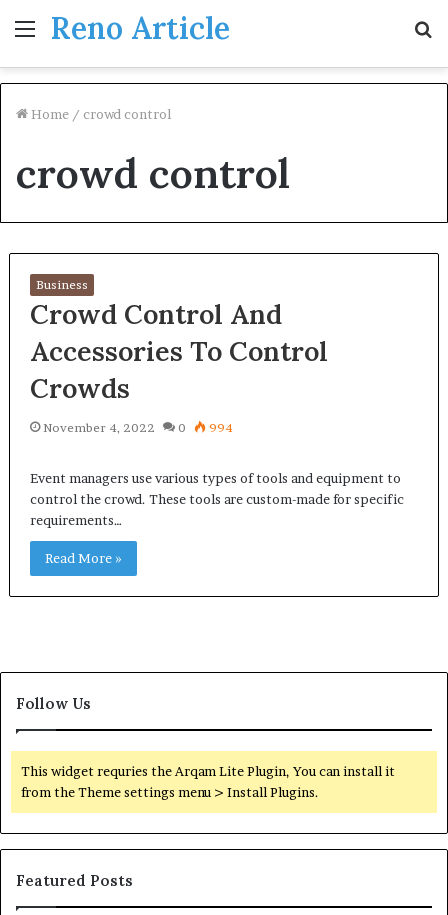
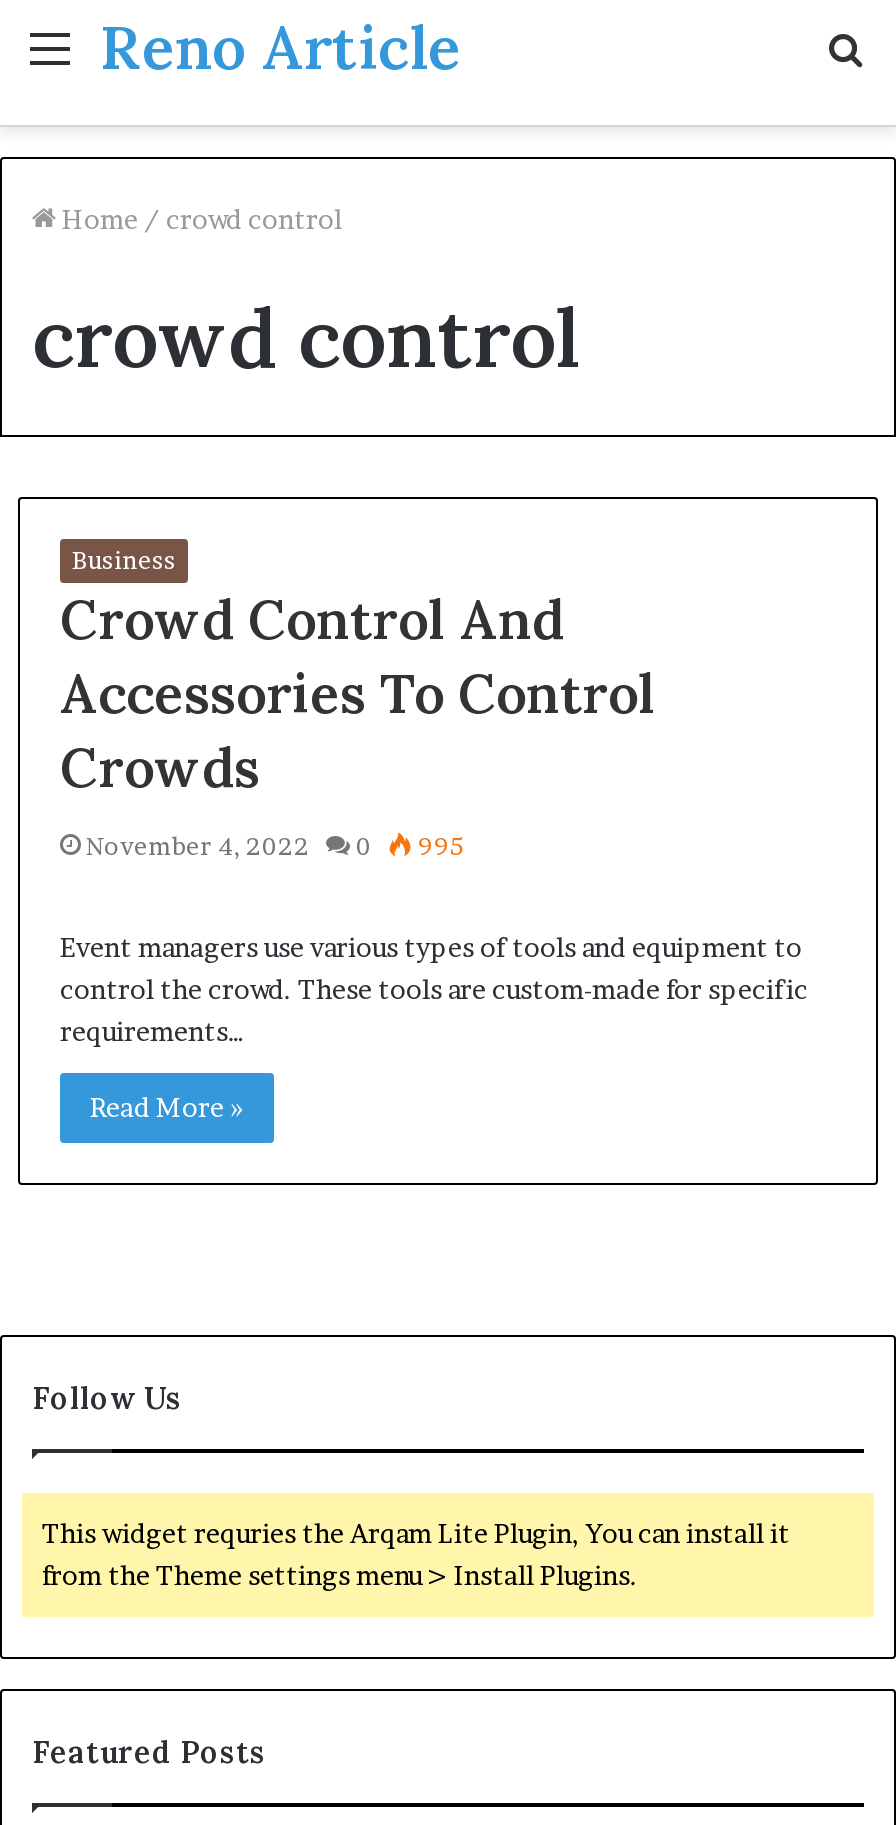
- November 4, 2022 0 994
+ November 4, 2022 0 995
